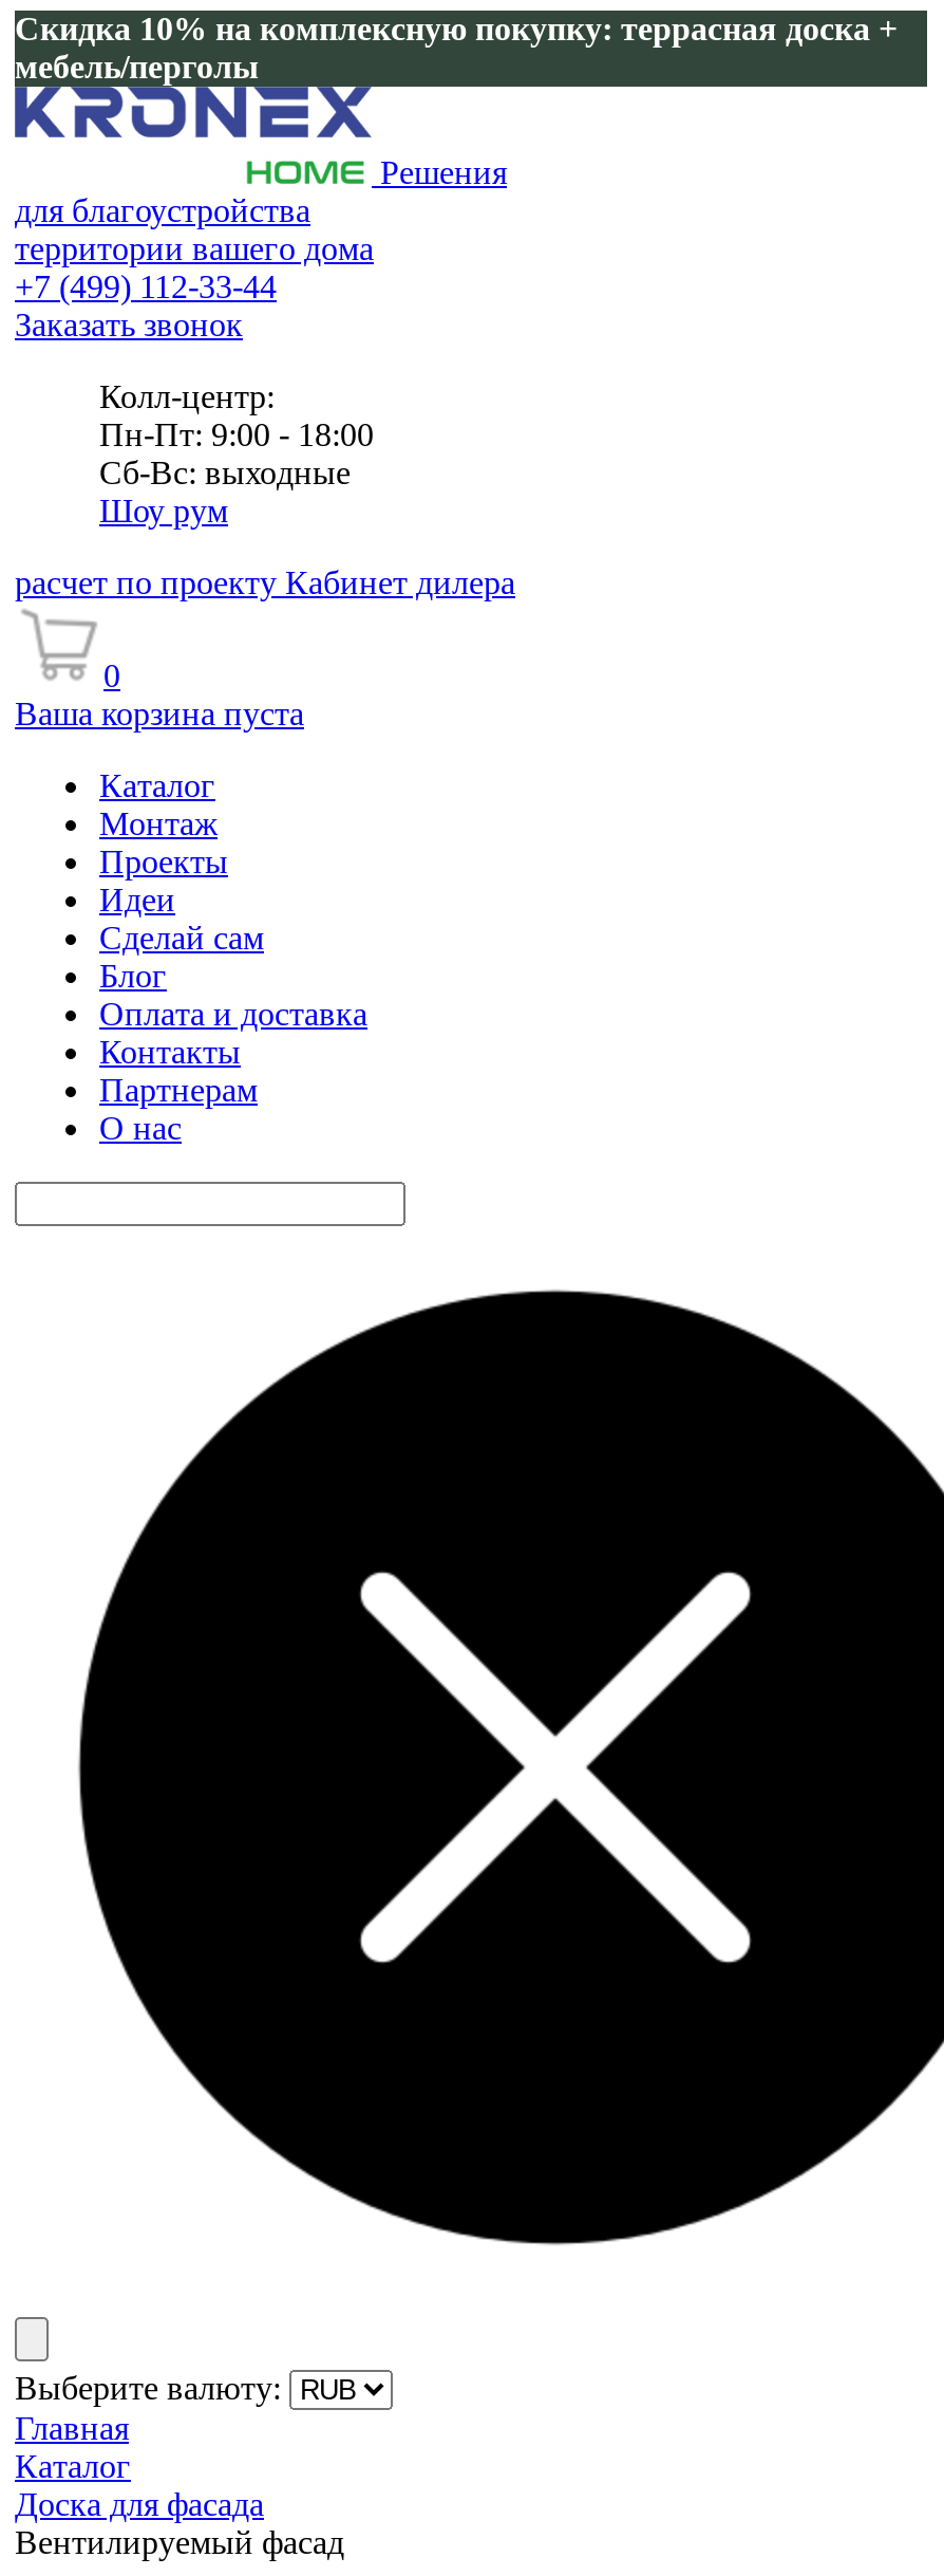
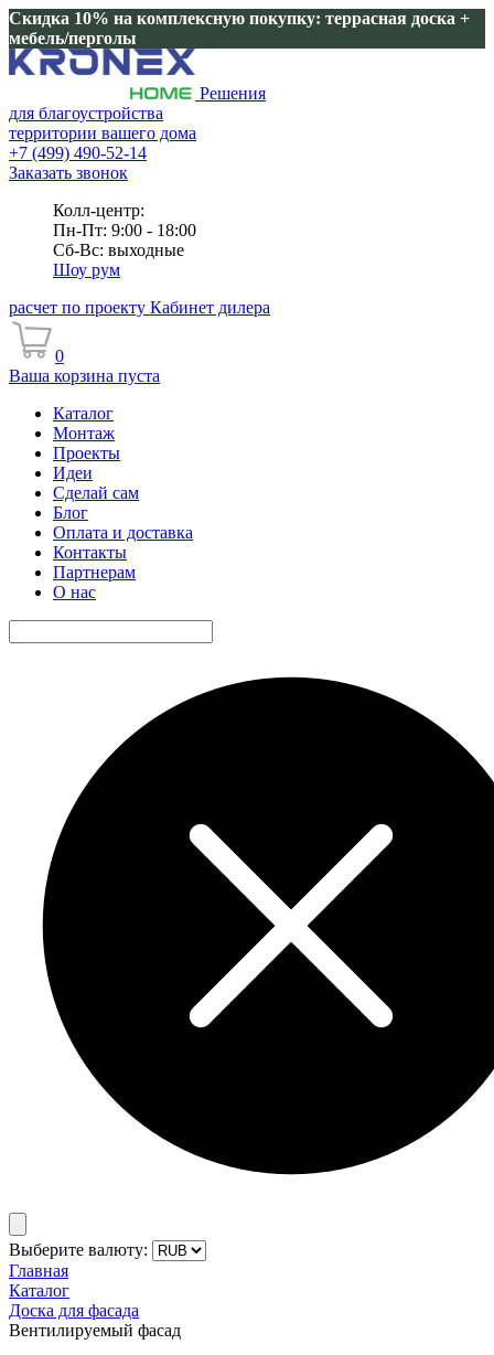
- +7 (499) 112-33-44
+ +7 (499) 490-52-14
